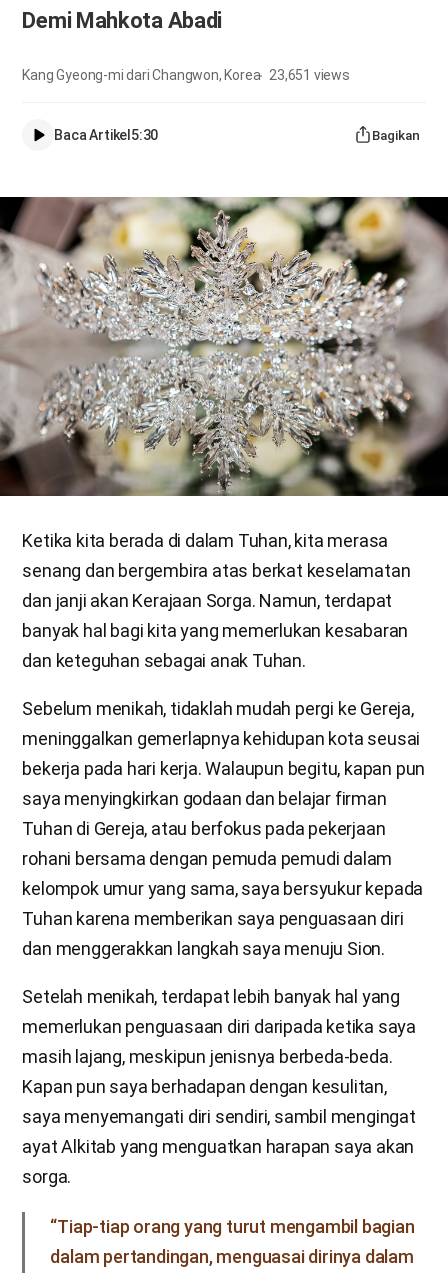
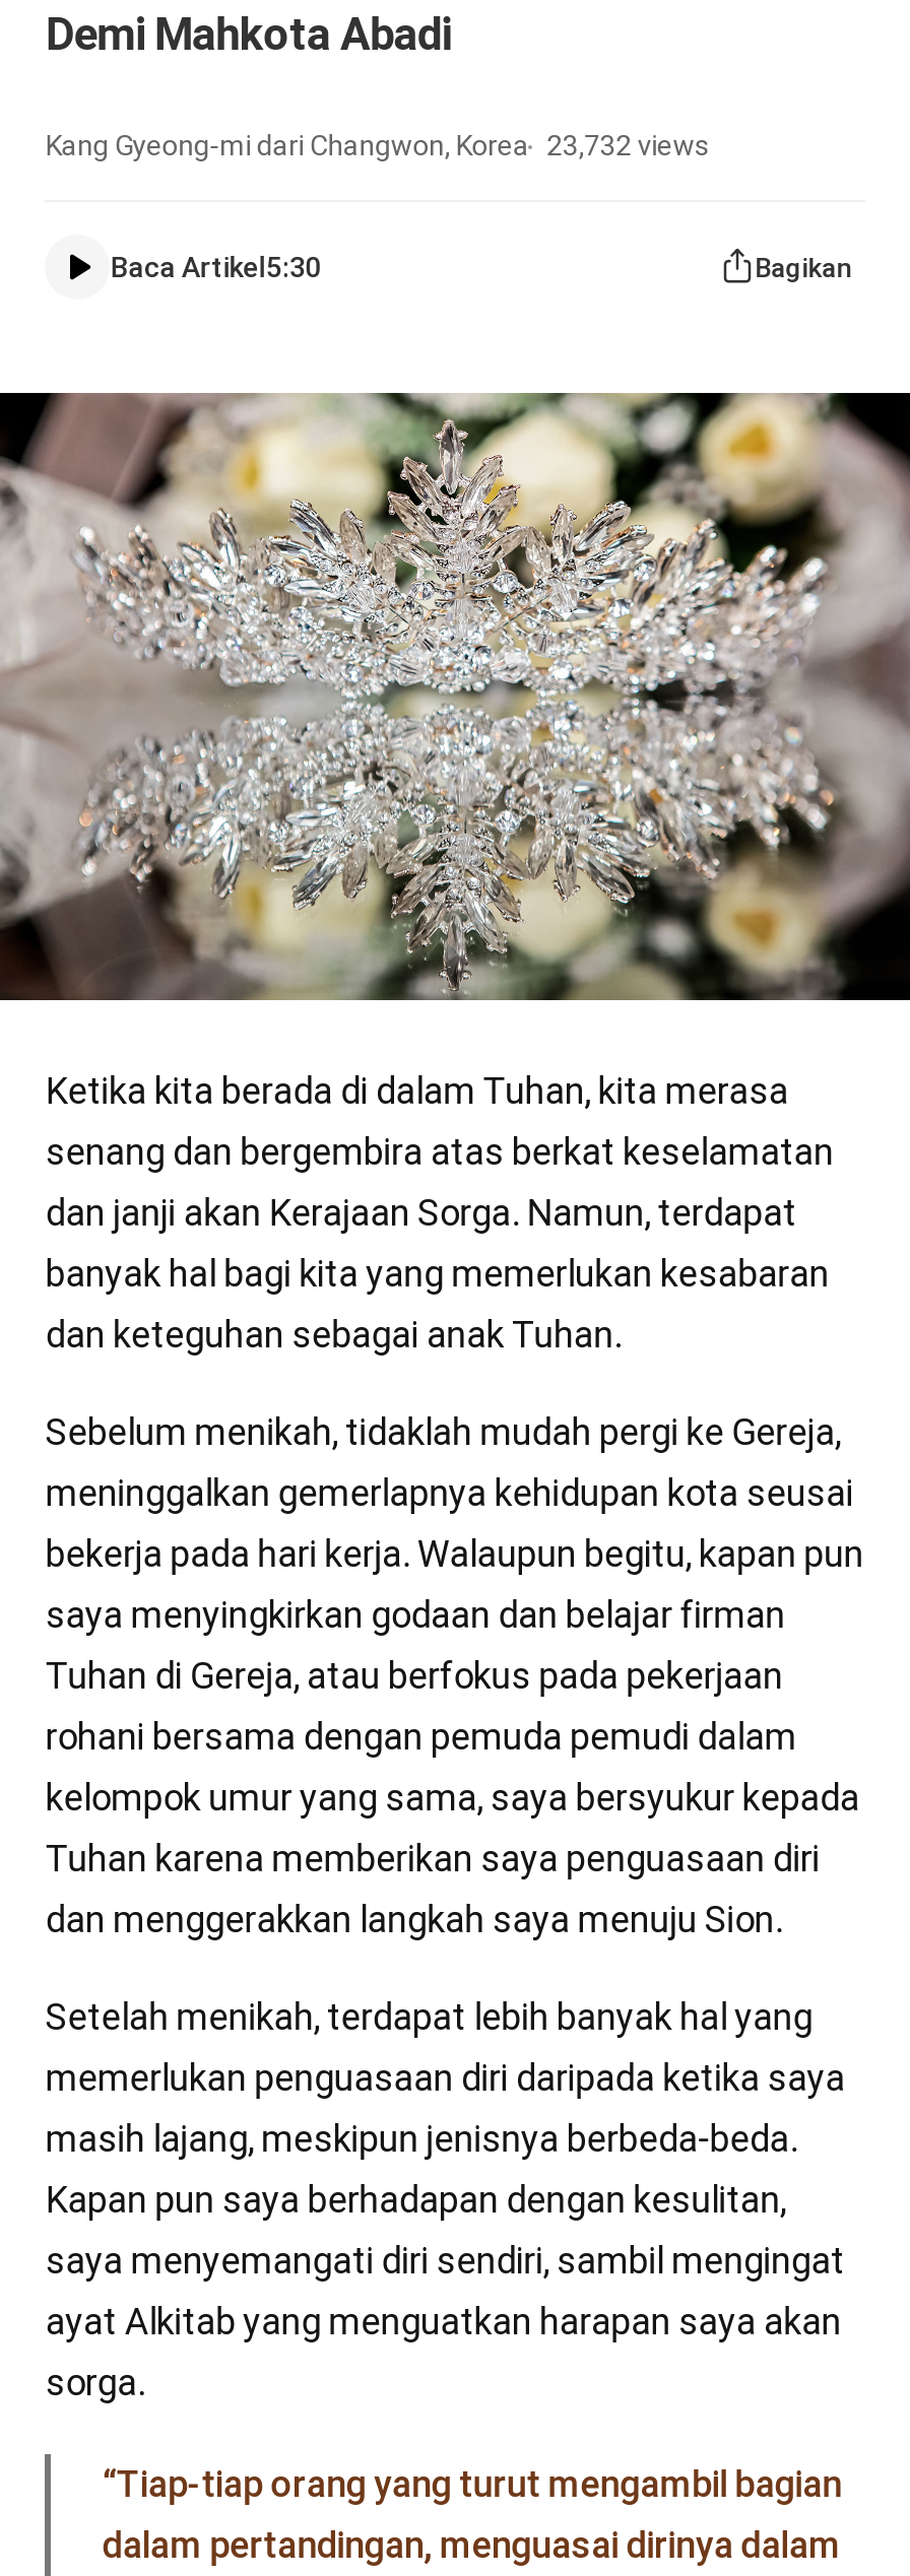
- Kang Gyeong-mi dari Changwon, Korea 23,651 views
+ Kang Gyeong-mi dari Changwon, Korea 23,732 views
